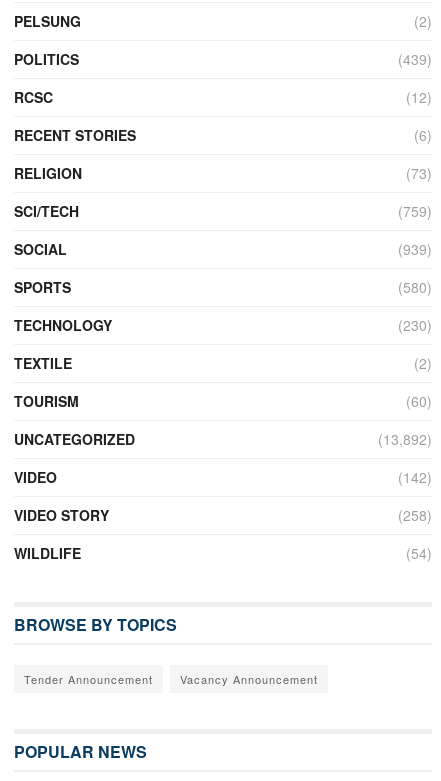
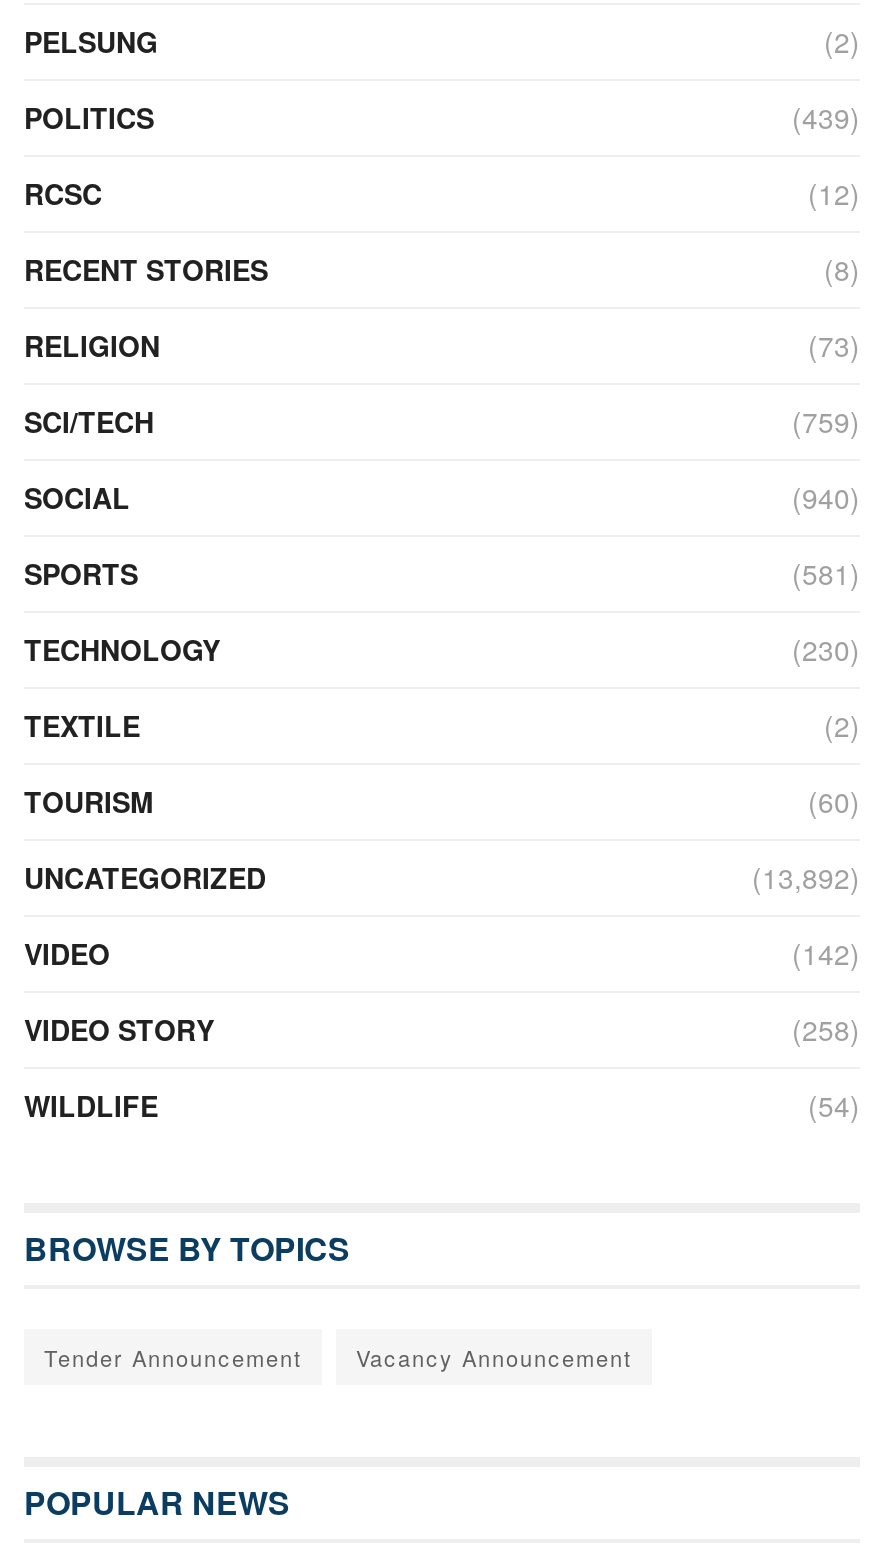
- (6)
+ (8)

- (939)
+ (940)

- (580)
+ (581)
